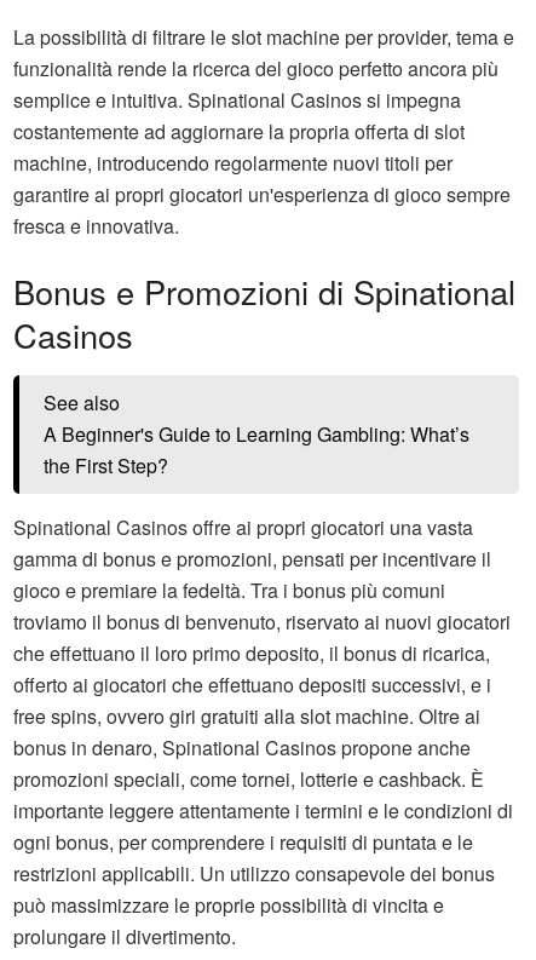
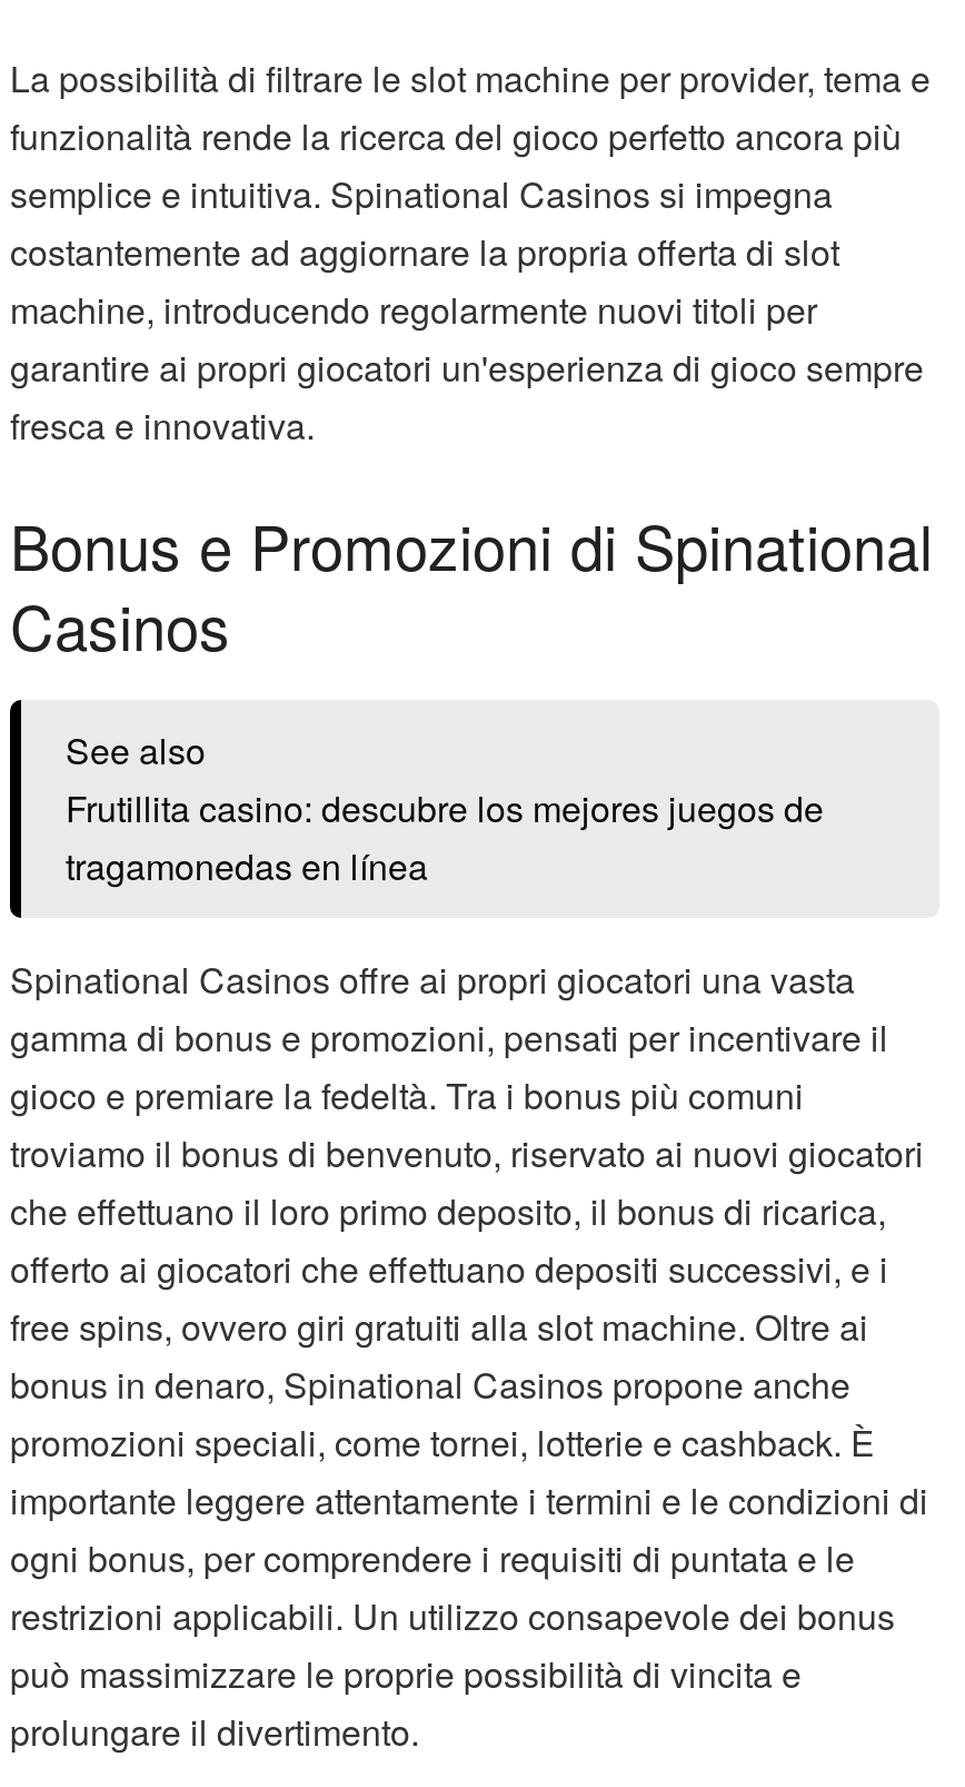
- A Beginner's Guide to Learning Gambling: What’s
- the First Step?
+ Frutillita casino: descubre los mejores juegos de
+ tragamonedas en línea
